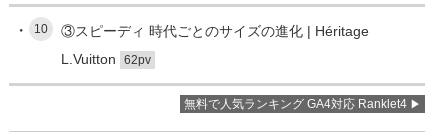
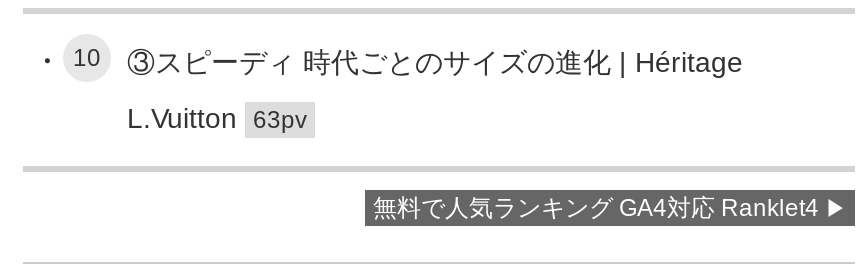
- L.Vuitton 62pv
+ L.Vuitton 63pv
